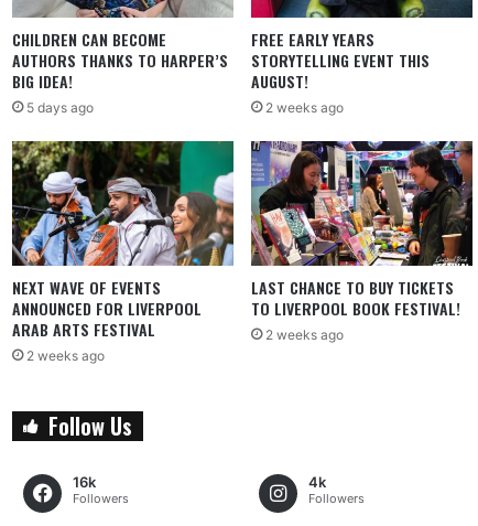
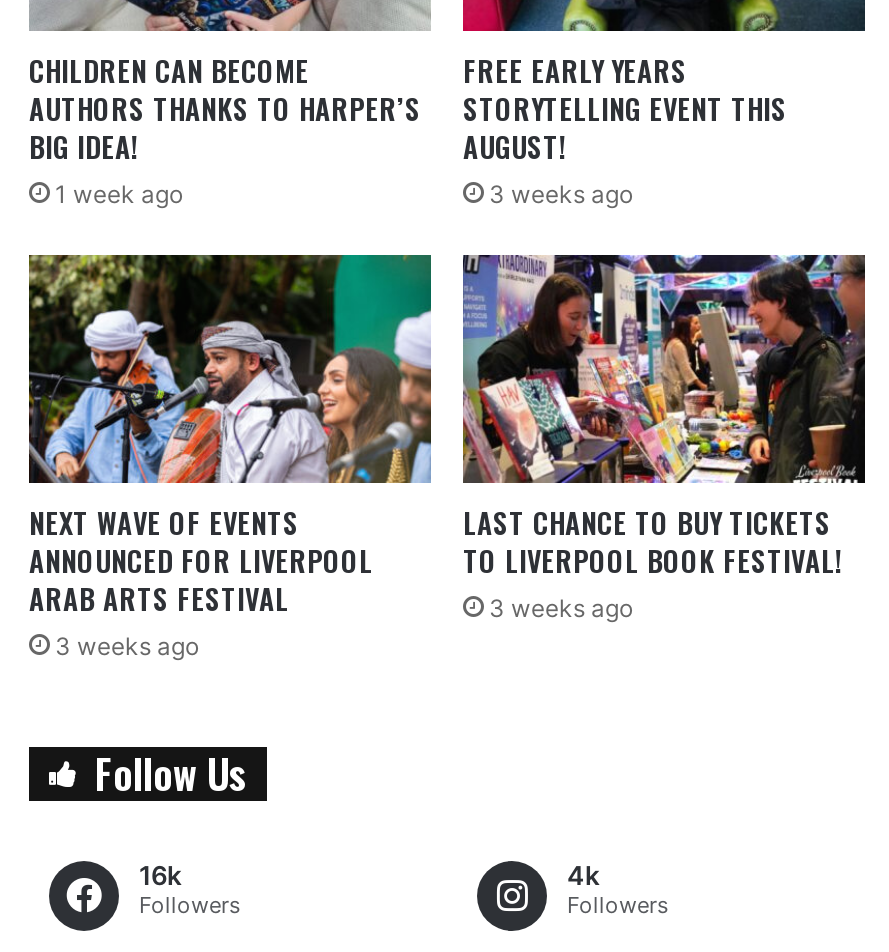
- 5 days ago
+ 1 week ago

- 2 weeks ago
+ 3 weeks ago

- 2 weeks ago
+ 3 weeks ago

- 2 weeks ago
+ 3 weeks ago
